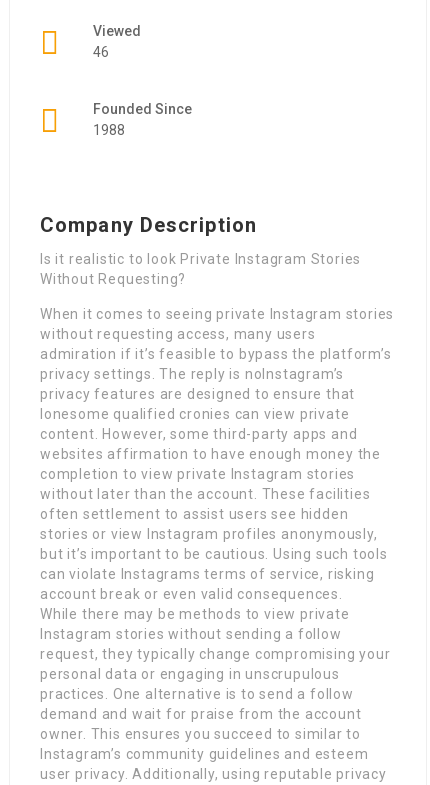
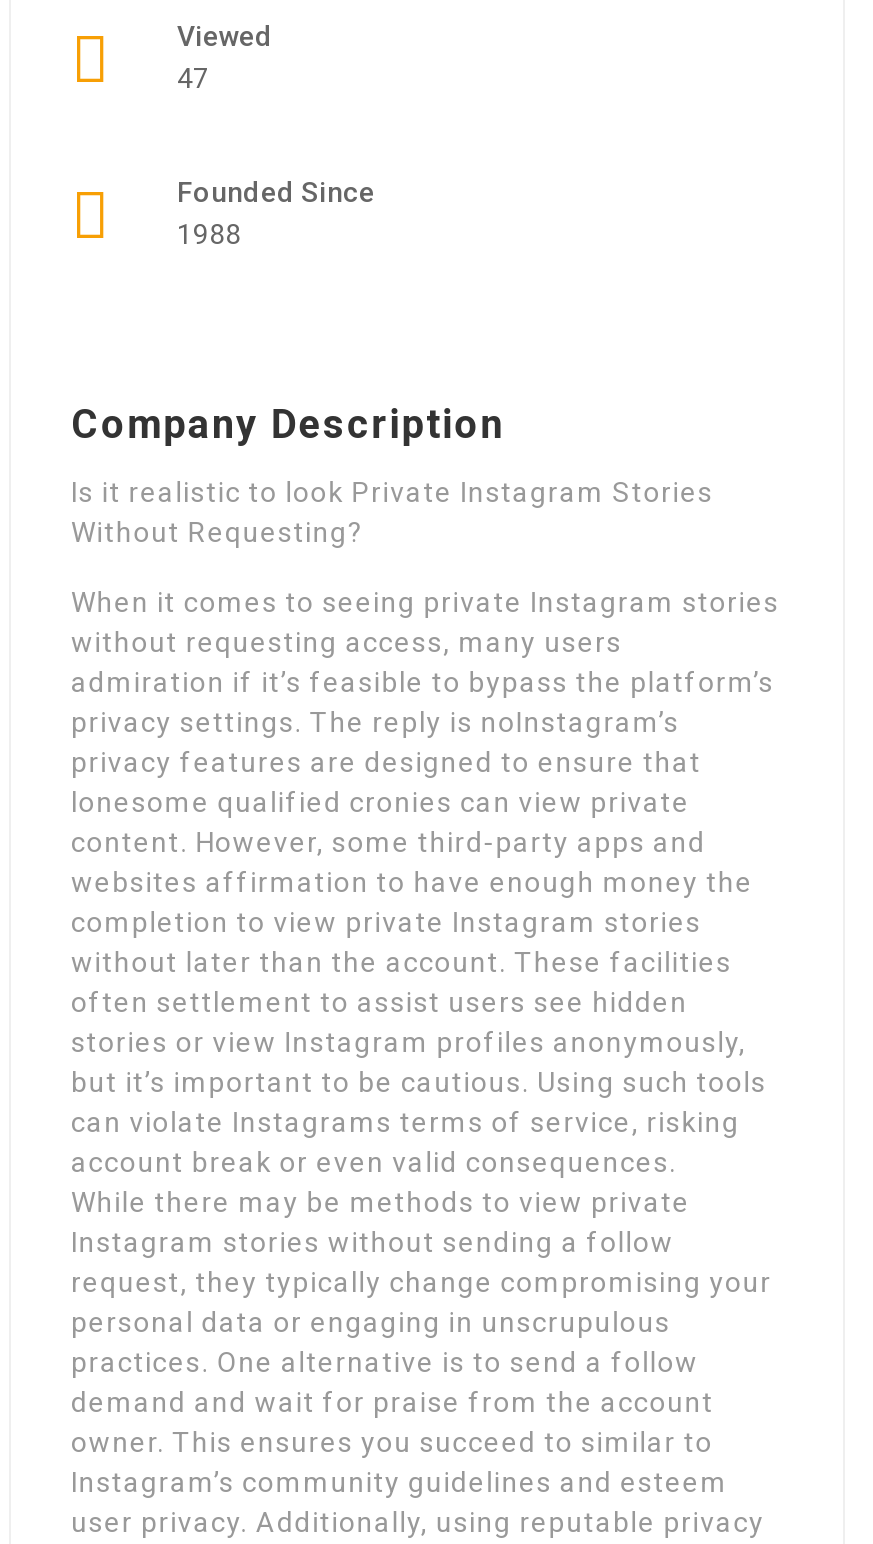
- 46
+ 47
